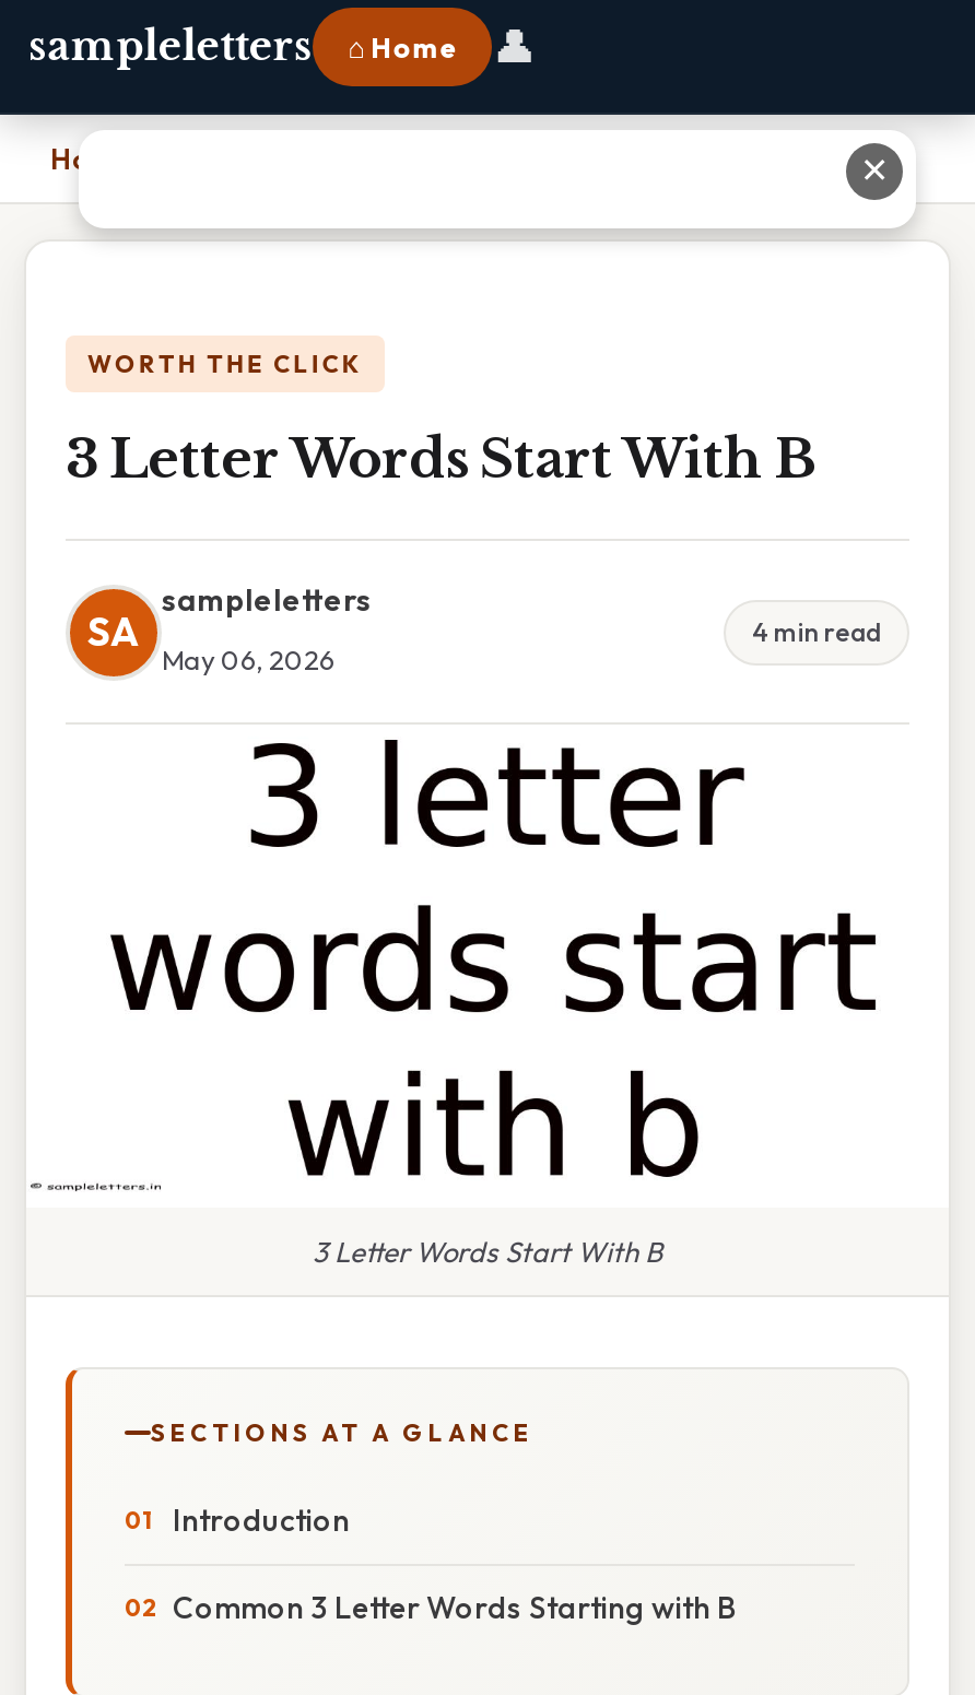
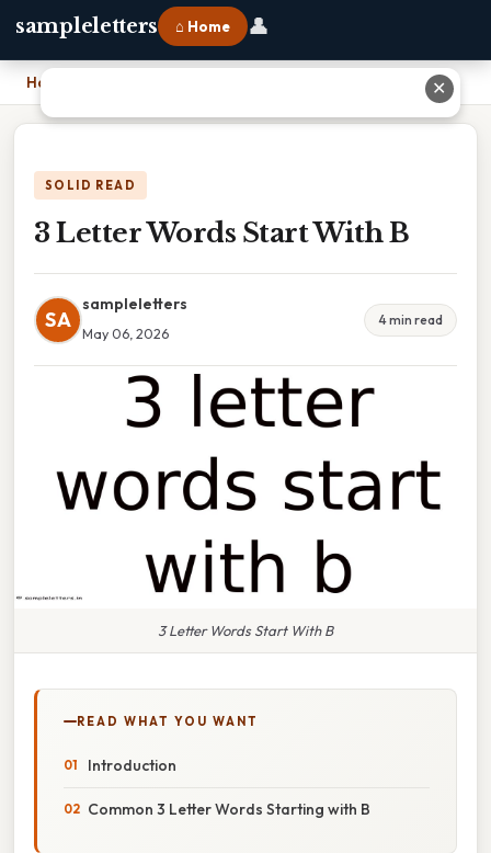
- WORTH THE CLICK
+ SOLID READ

- SECTIONS AT A GLANCE
+ READ WHAT YOU WANT
